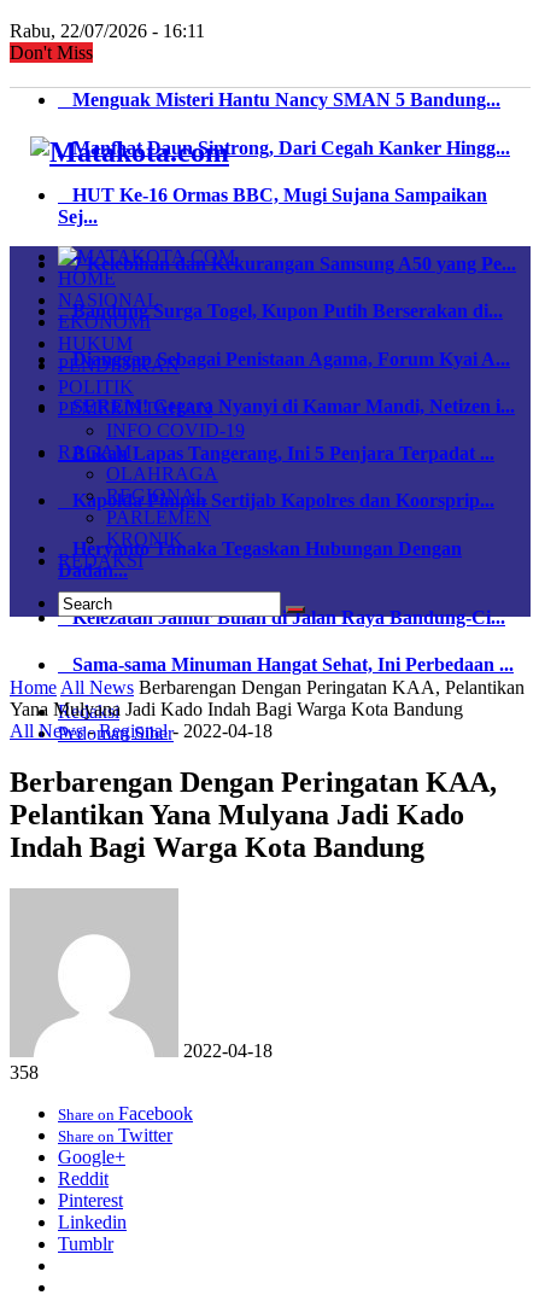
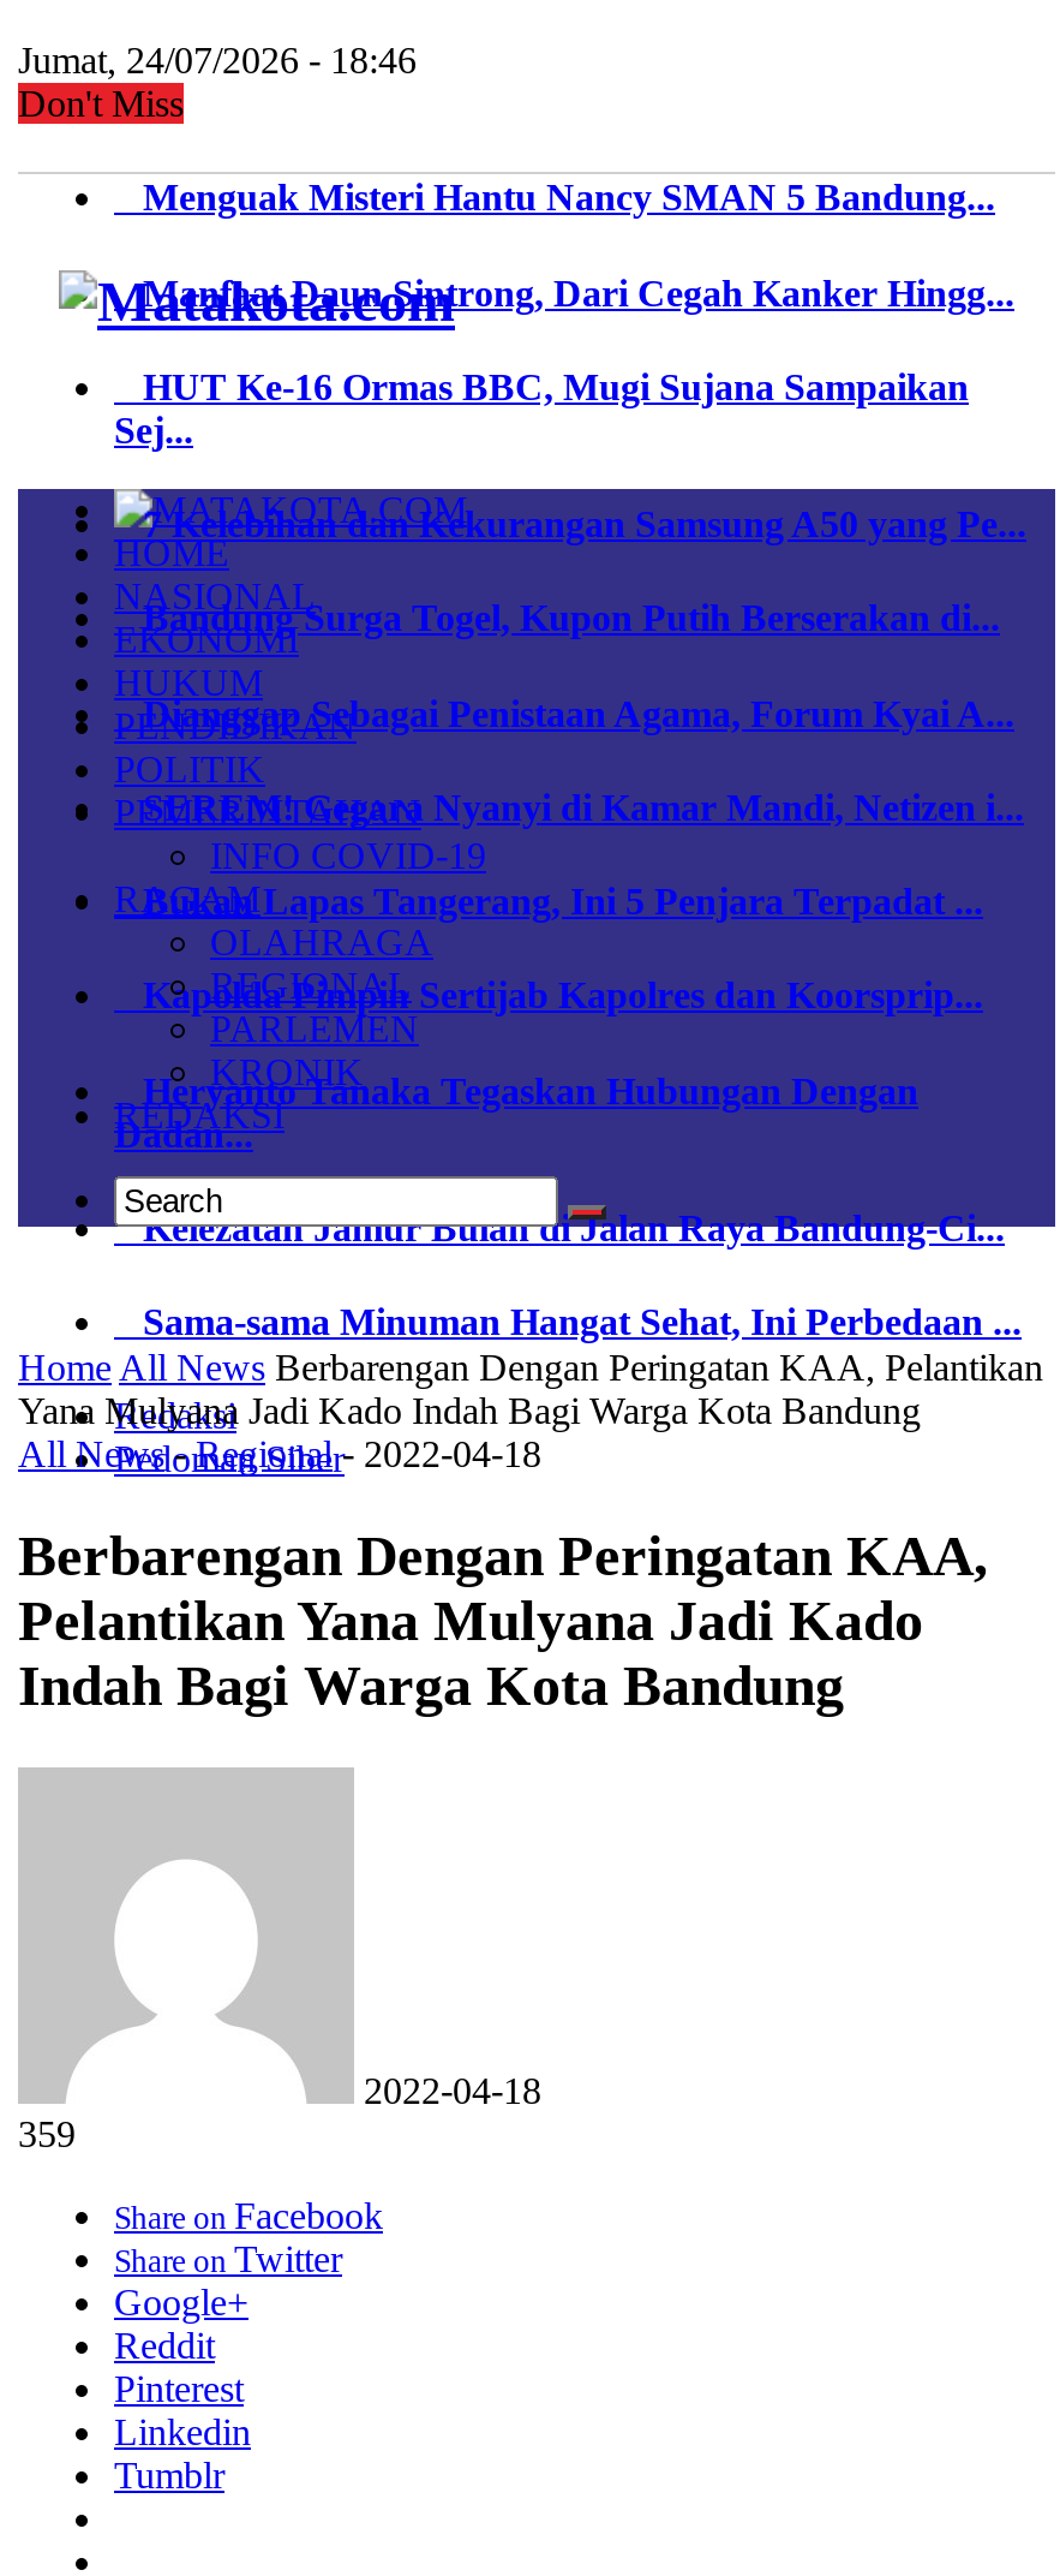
- Rabu, 22/07/2026 - 16:11
+ Jumat, 24/07/2026 - 18:46

- 358
+ 359
